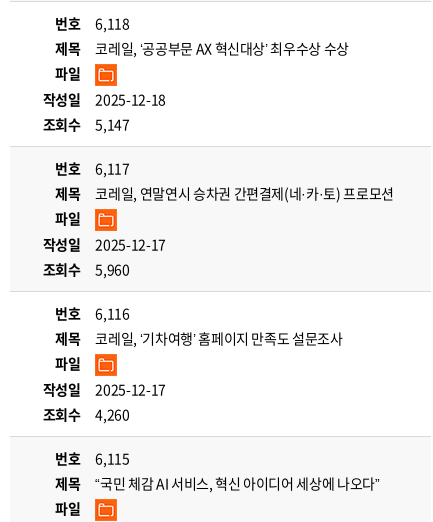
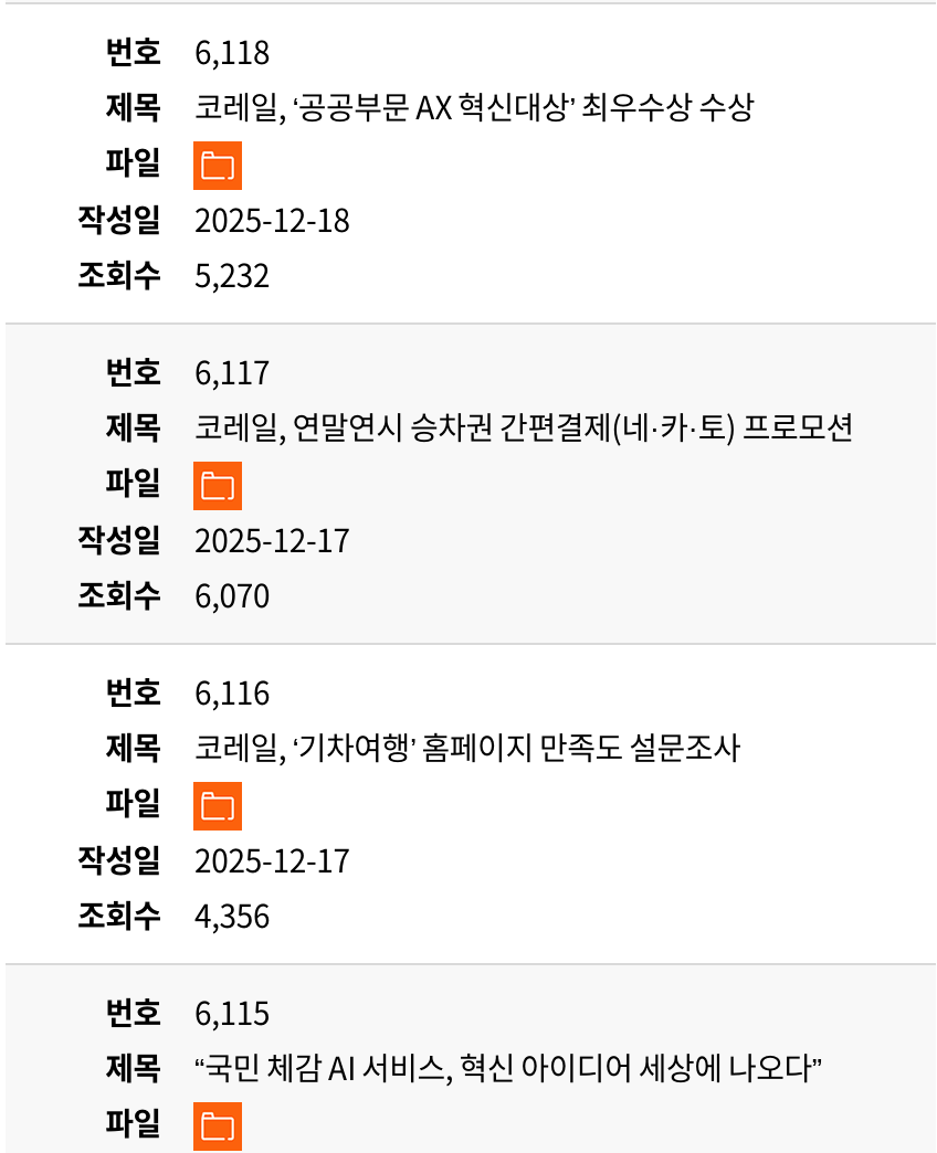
- 조회수 5,147
+ 조회수 5,232

- 조회수 5,960
+ 조회수 6,070

- 조회수 4,260
+ 조회수 4,356
